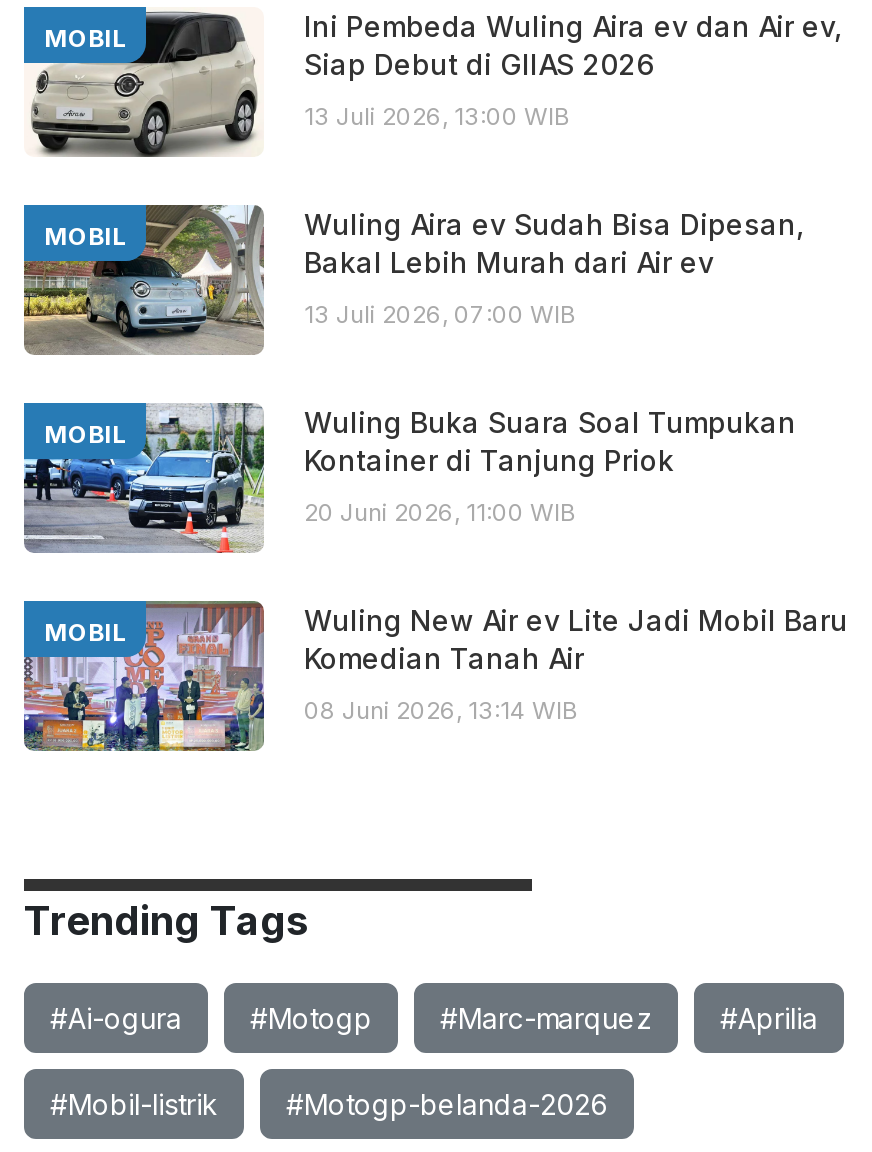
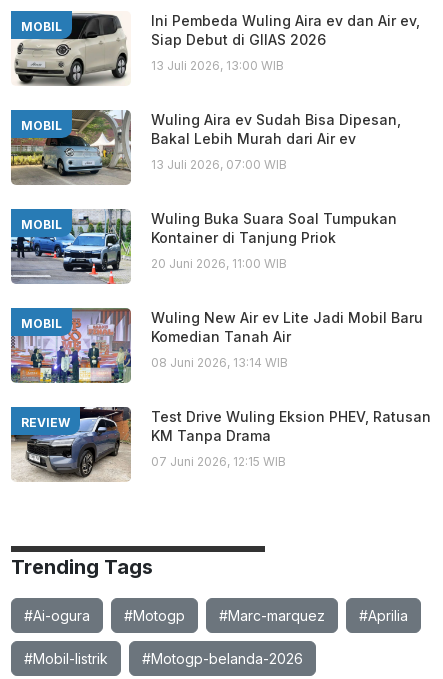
+ [image]
+ REVIEW
+ Test Drive Wuling Eksion PHEV, Ratusan
+ KM Tanpa Drama
+ 07 Juni 2026, 12:15 WIB
